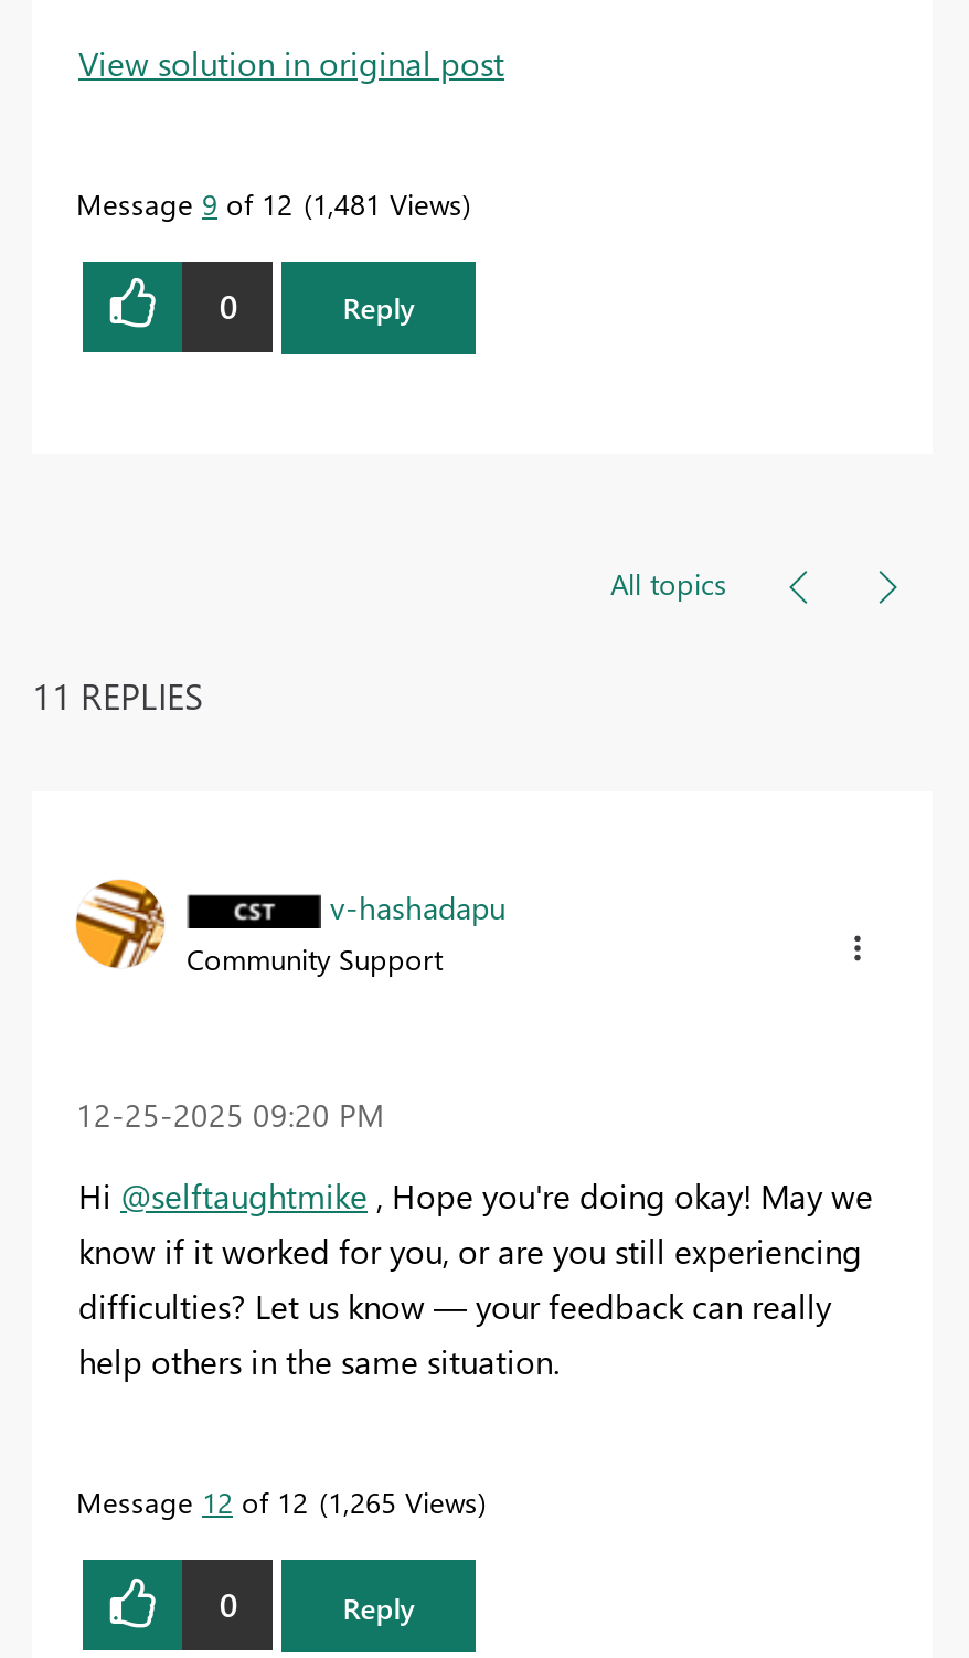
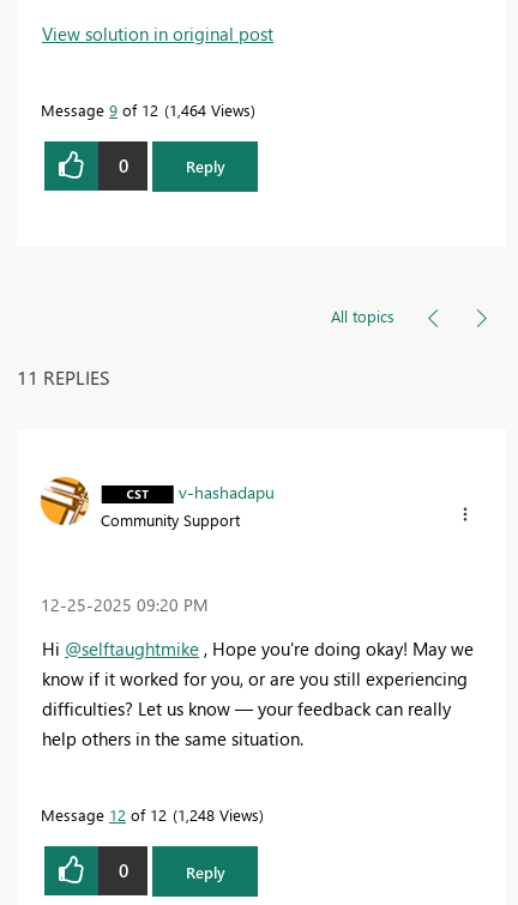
- Message 9 of 12 1,481 Views
+ Message 9 of 12 1,464 Views

- Message 12 of 12 1,265 Views
+ Message 12 of 12 1,248 Views
